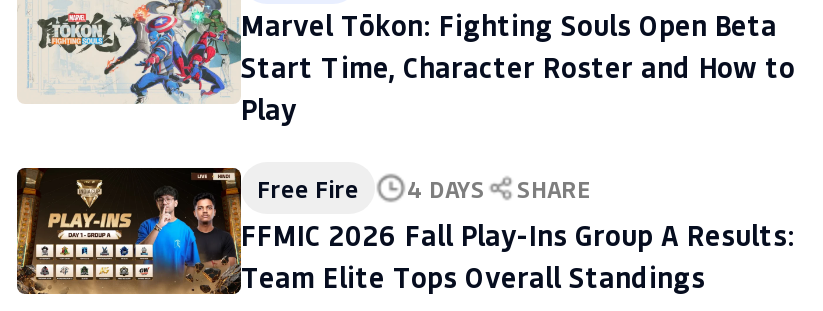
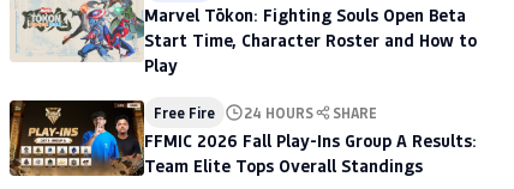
- Free Fire 4 DAYS SHARE
+ Free Fire 24 HOURS SHARE
